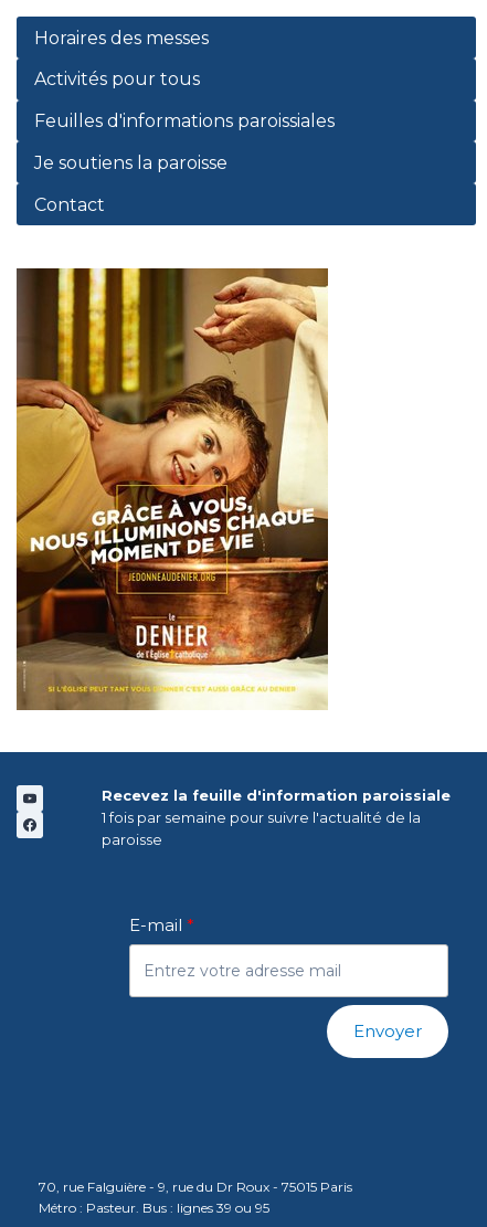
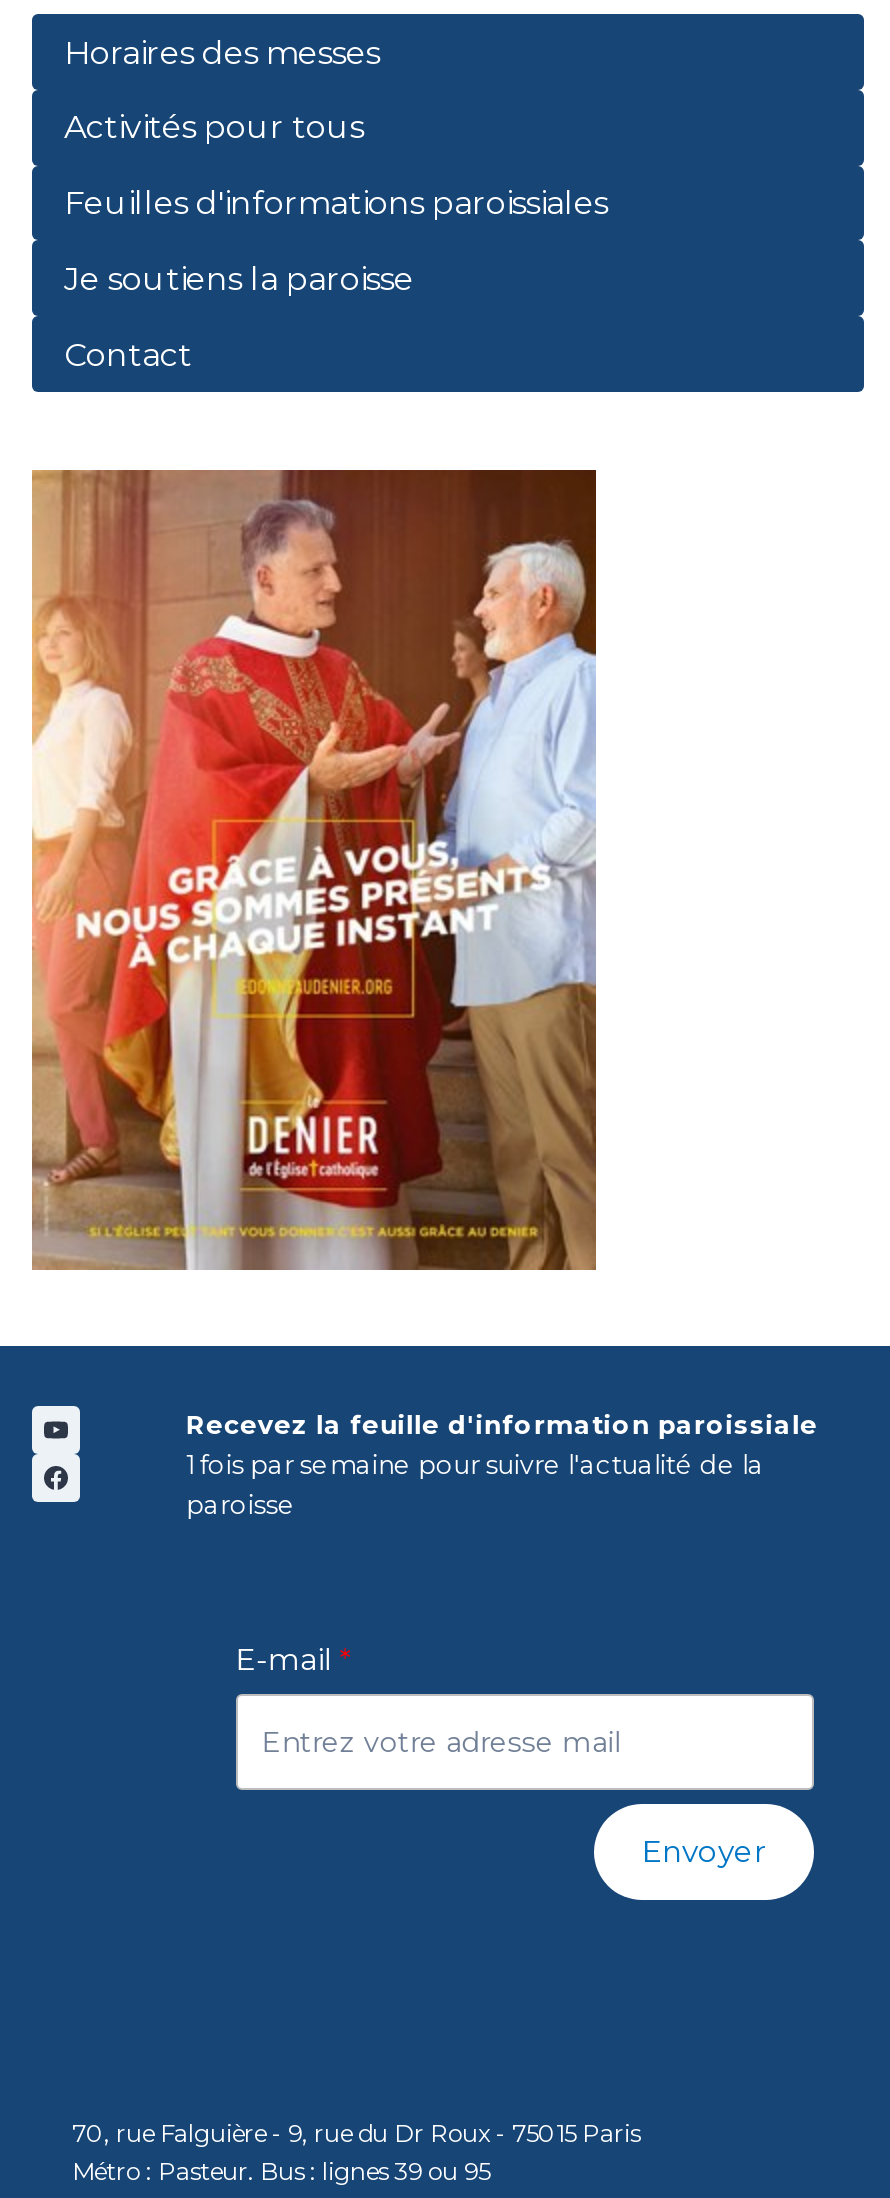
- [image]
+ [image]
